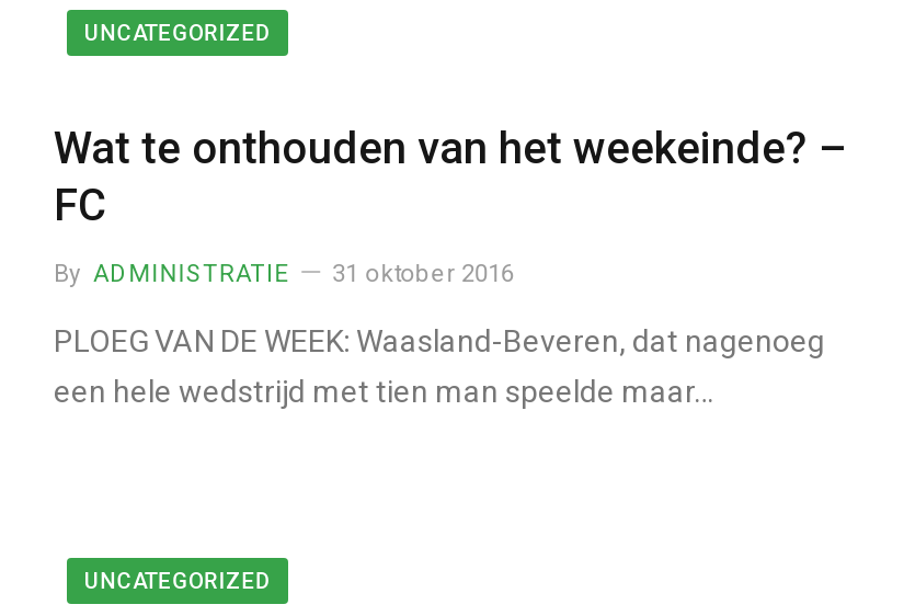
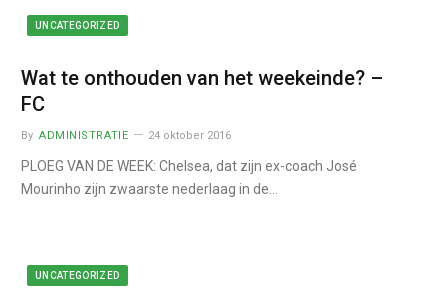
- By ADMINISTRATIE 31 oktober 2016
+ By ADMINISTRATIE 24 oktober 2016

- PLOEG VAN DE WEEK: Waasland-Beveren, dat nagenoeg
- een hele wedstrijd met tien man speelde maar…
+ PLOEG VAN DE WEEK: Chelsea, dat zijn ex-coach José
+ Mourinho zijn zwaarste nederlaag in de…
